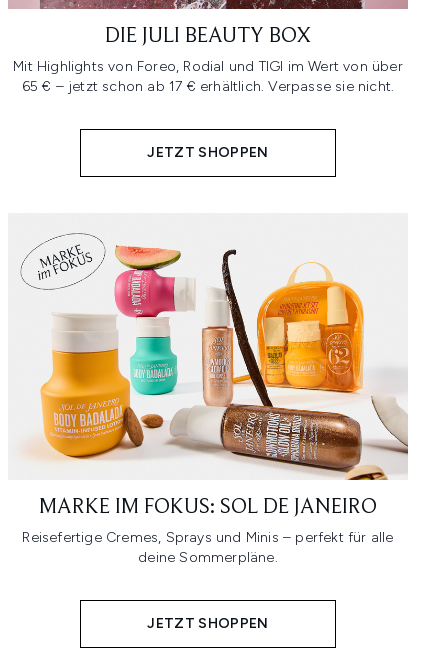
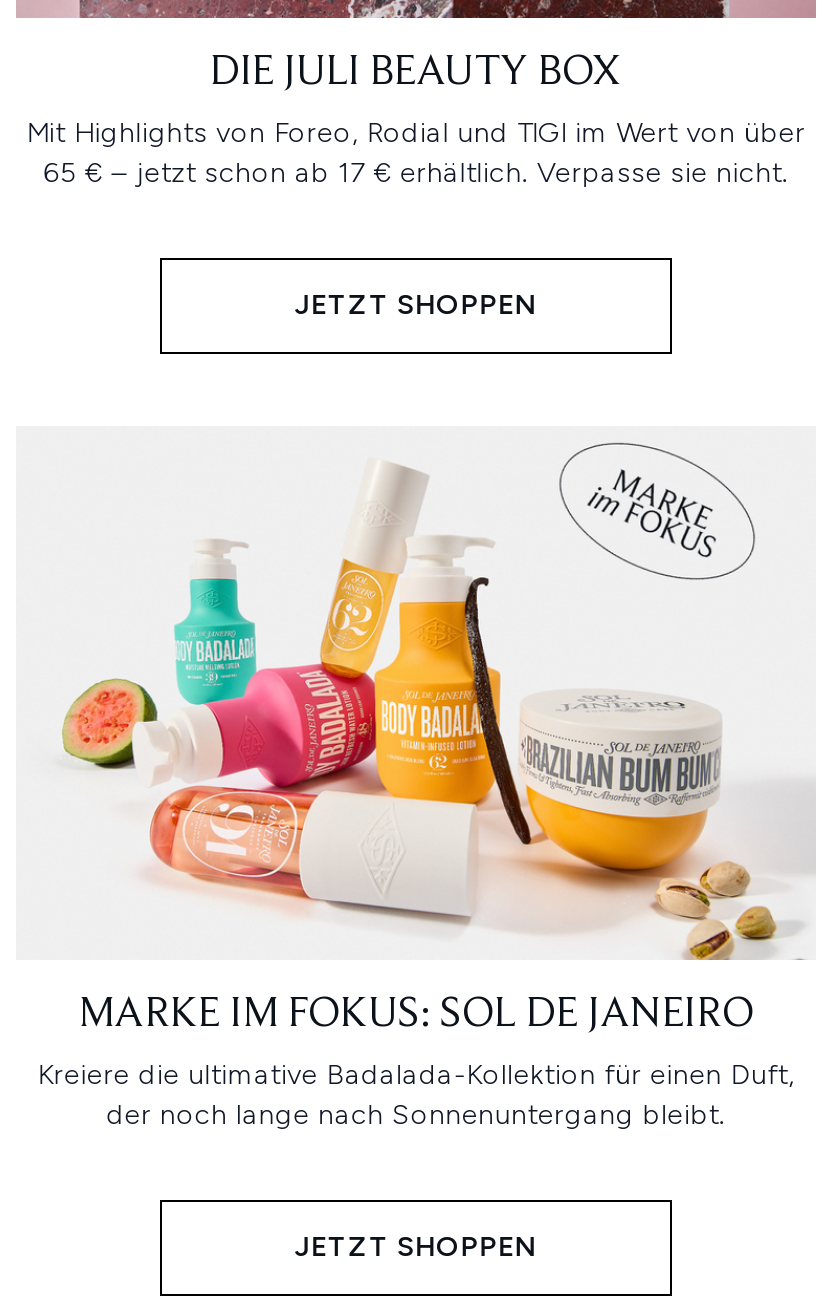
- [image]
+ [image]

- Reisefertige Cremes, Sprays und Minis – perfekt für alle
- deine Sommerpläne.
+ Kreiere die ultimative Badalada-Kollektion für einen Duft,
+ der noch lange nach Sonnenuntergang bleibt.
